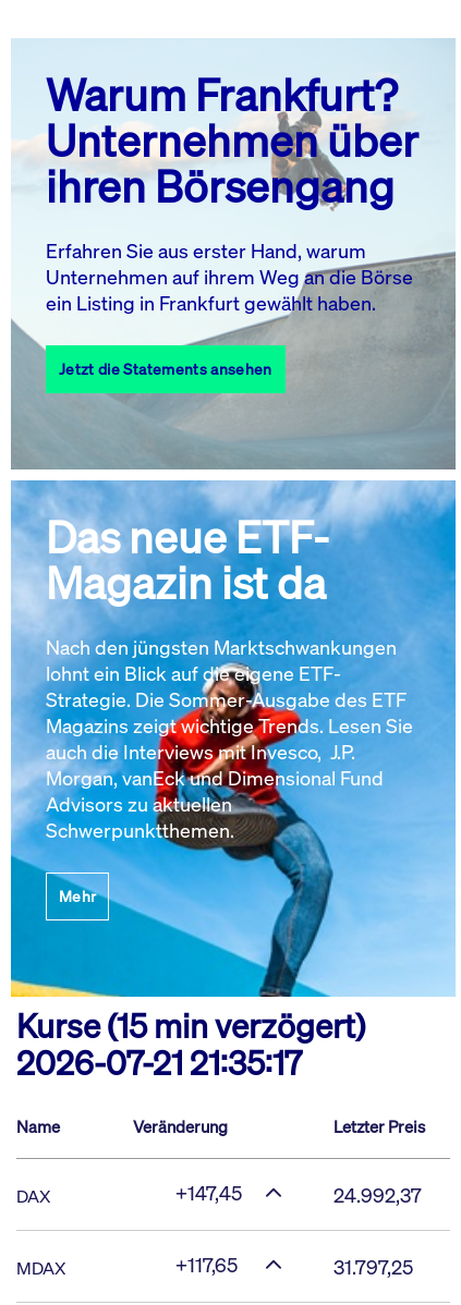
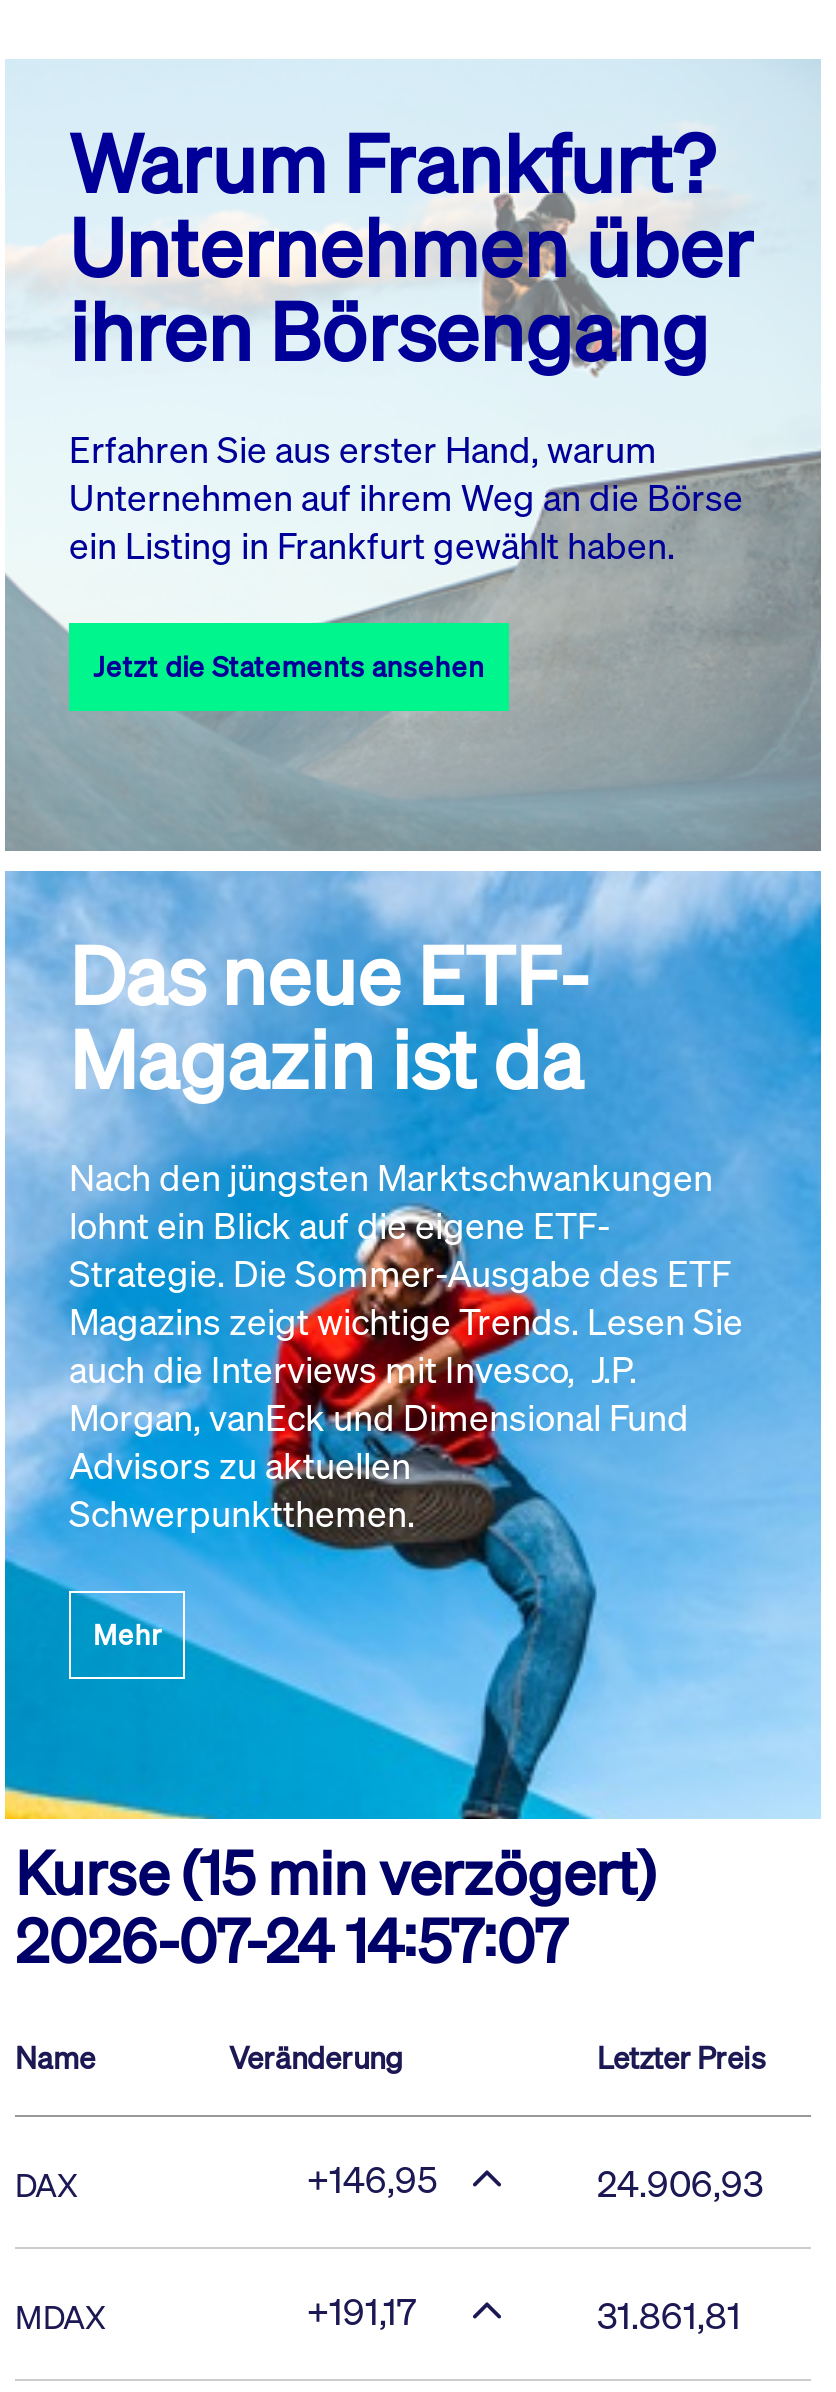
- 2026-07-21 21:35:17
+ 2026-07-24 14:57:07

- +147,45
+ +146,95

- 24.992,37
+ 24.906,93

- +117,65
+ +191,17

- 31.797,25
+ 31.861,81
